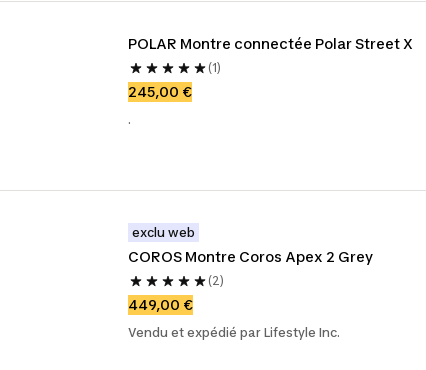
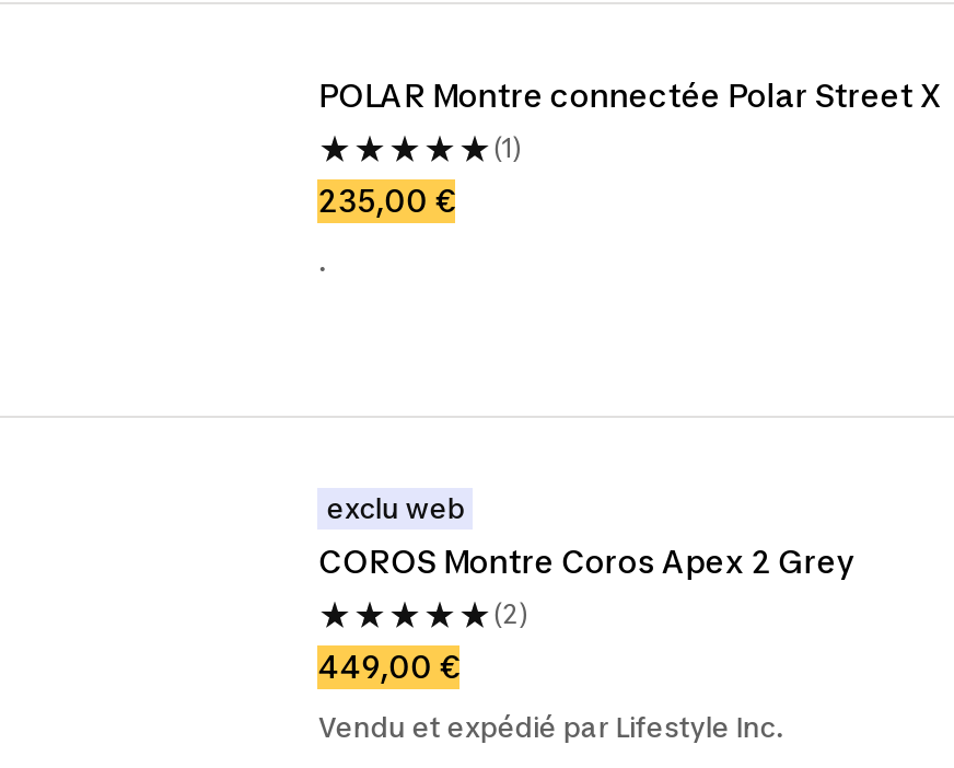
- 245,00 €
+ 235,00 €
